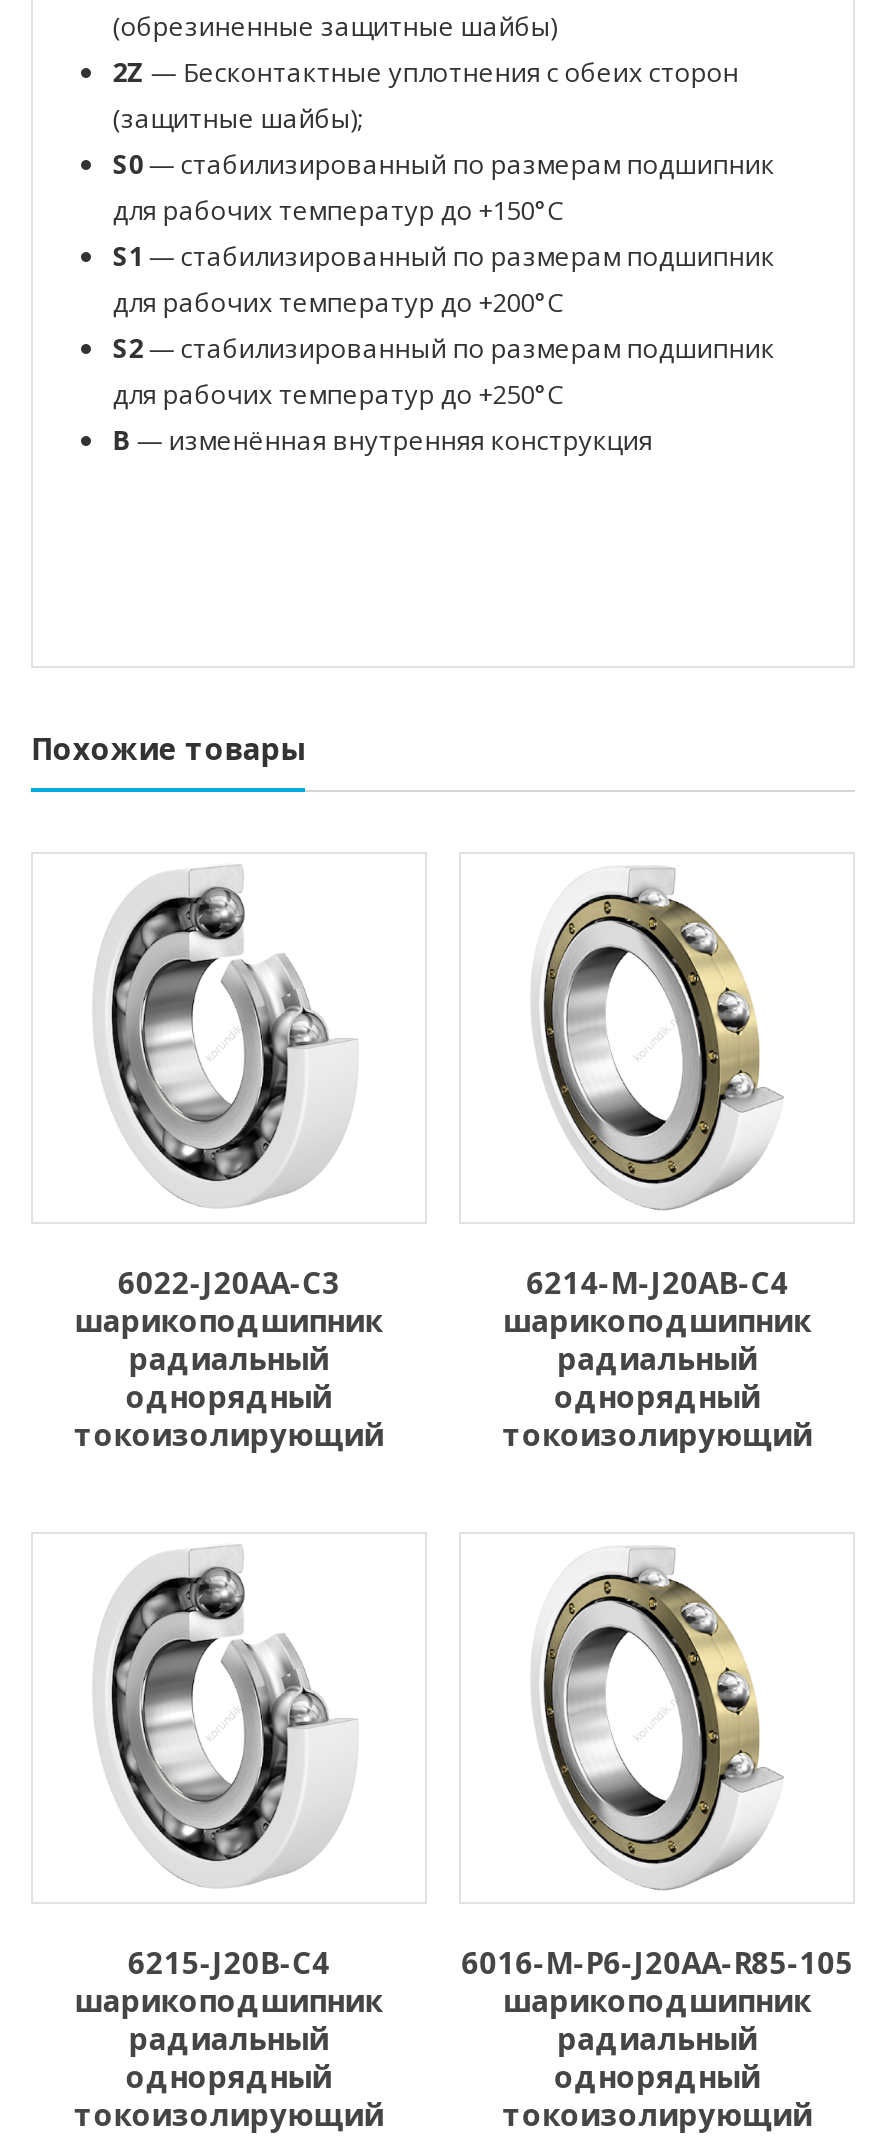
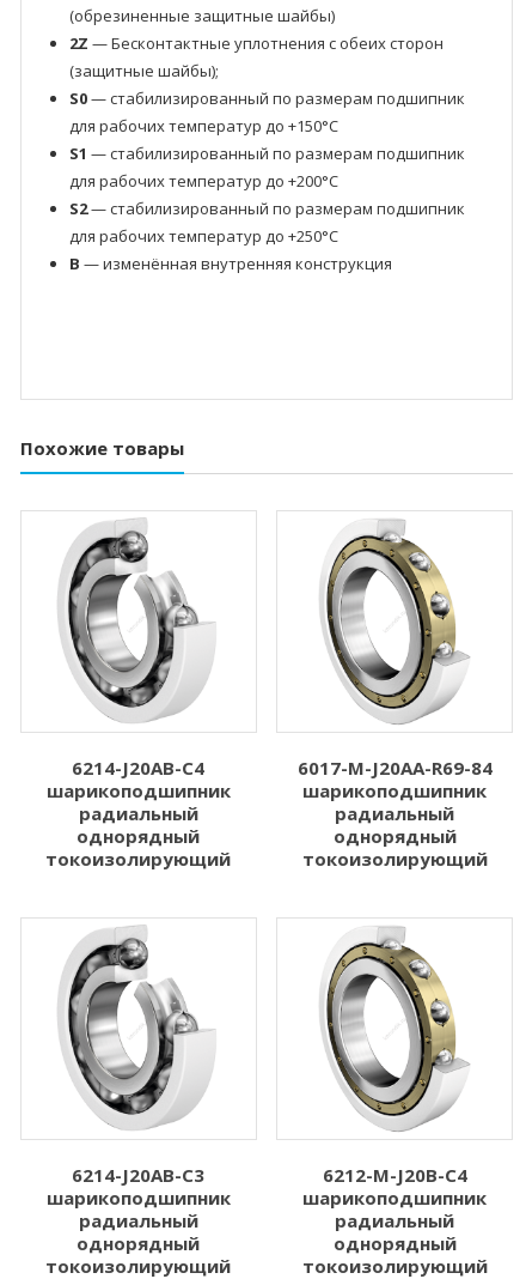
- 6022-J20AA-C3
+ 6214-J20AB-C4

- 6214-M-J20AB-C4
+ 6017-M-J20AA-R69-84

- 6215-J20B-C4
+ 6214-J20AB-C3

- 6016-M-P6-J20AA-R85-105
+ 6212-M-J20B-C4
